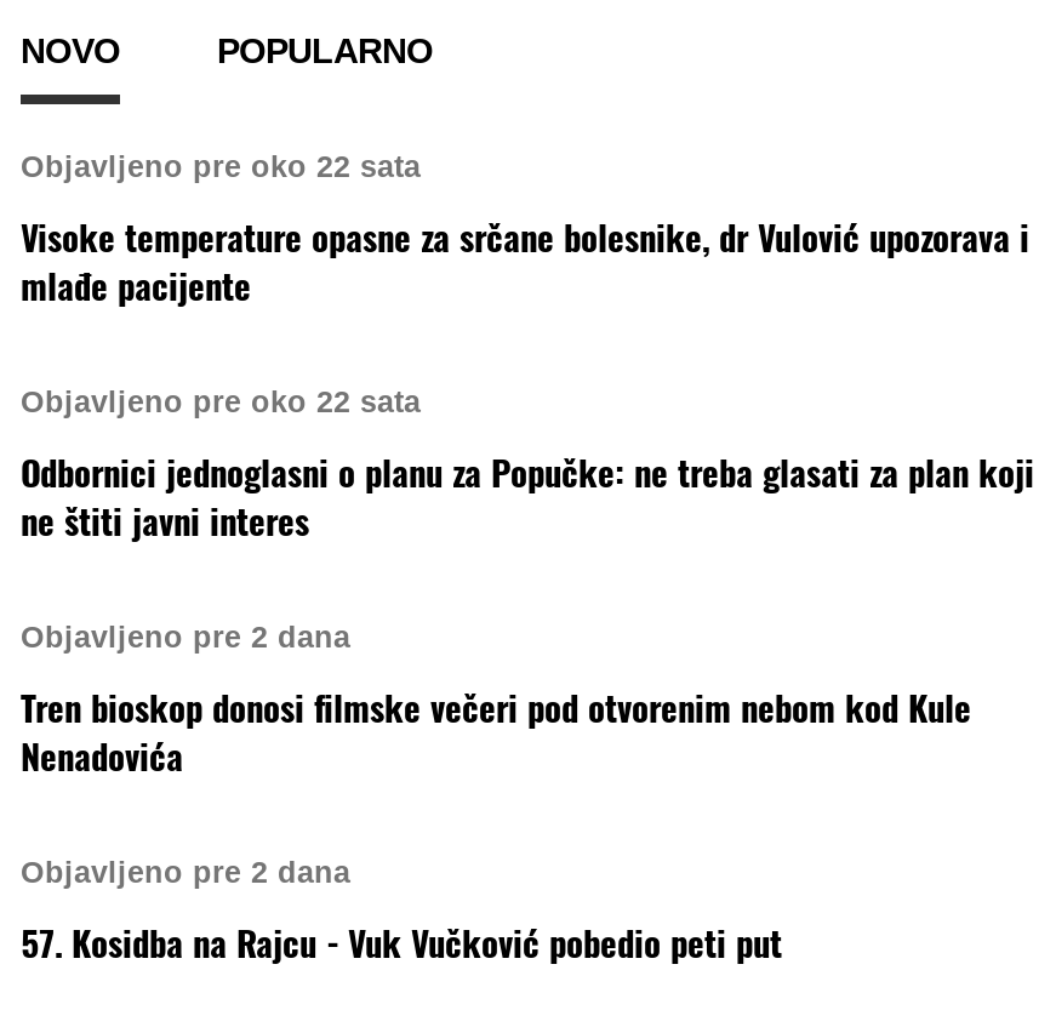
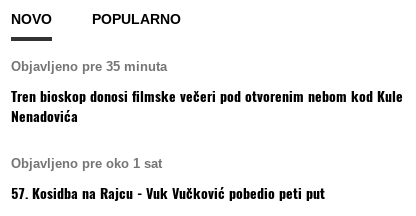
- Objavljeno pre oko 22 sata
- Visoke temperature opasne za srčane bolesnike, dr Vulović upozorava i
- mlađe pacijente
- Objavljeno pre oko 22 sata
- Odbornici jednoglasni o planu za Popučke: ne treba glasati za plan koji
- ne štiti javni interes
- Objavljeno pre 2 dana
+ Objavljeno pre 35 minuta

- Objavljeno pre 2 dana
+ Objavljeno pre oko 1 sat
